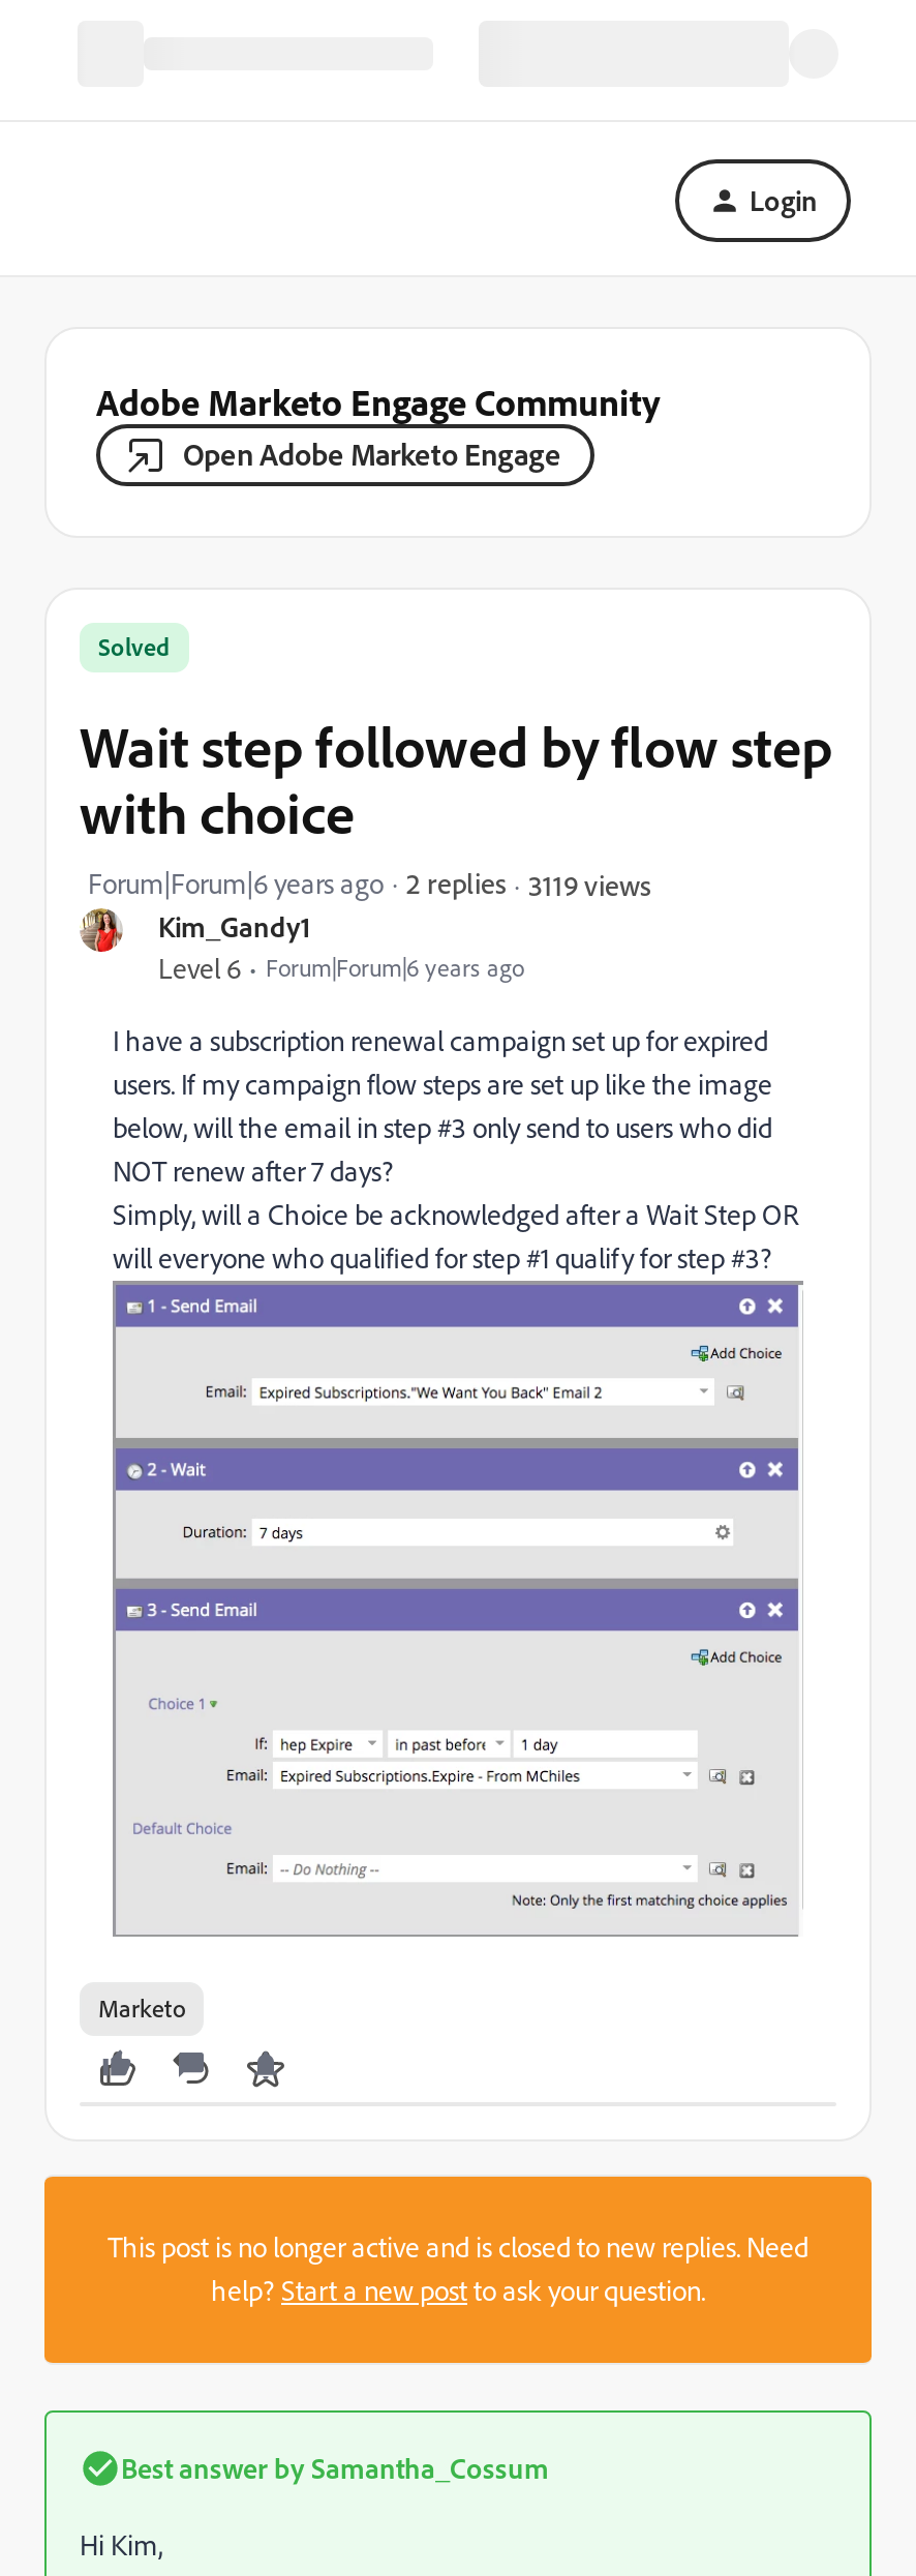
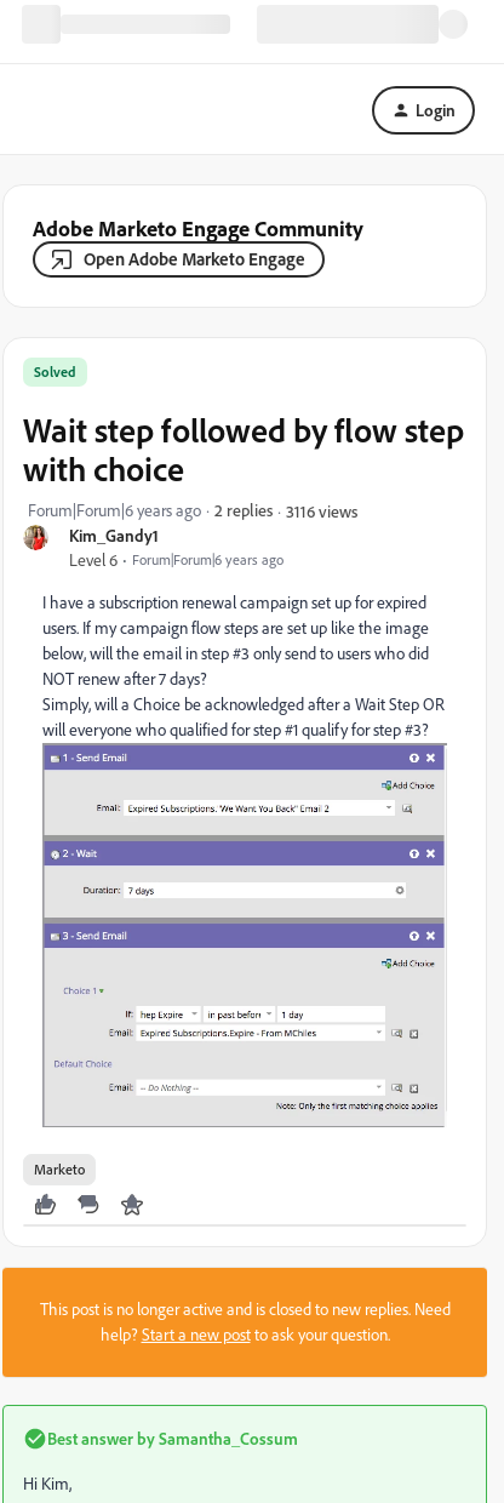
- 3119 views
+ 3116 views
